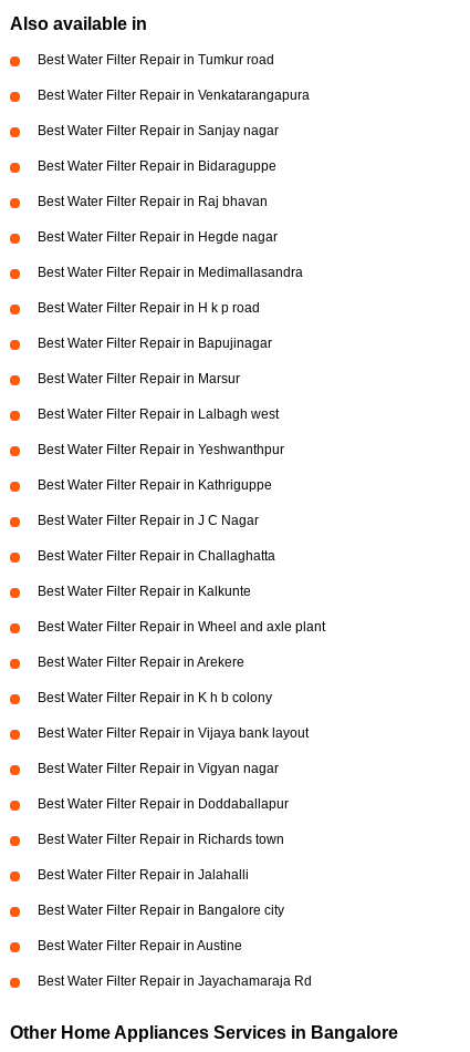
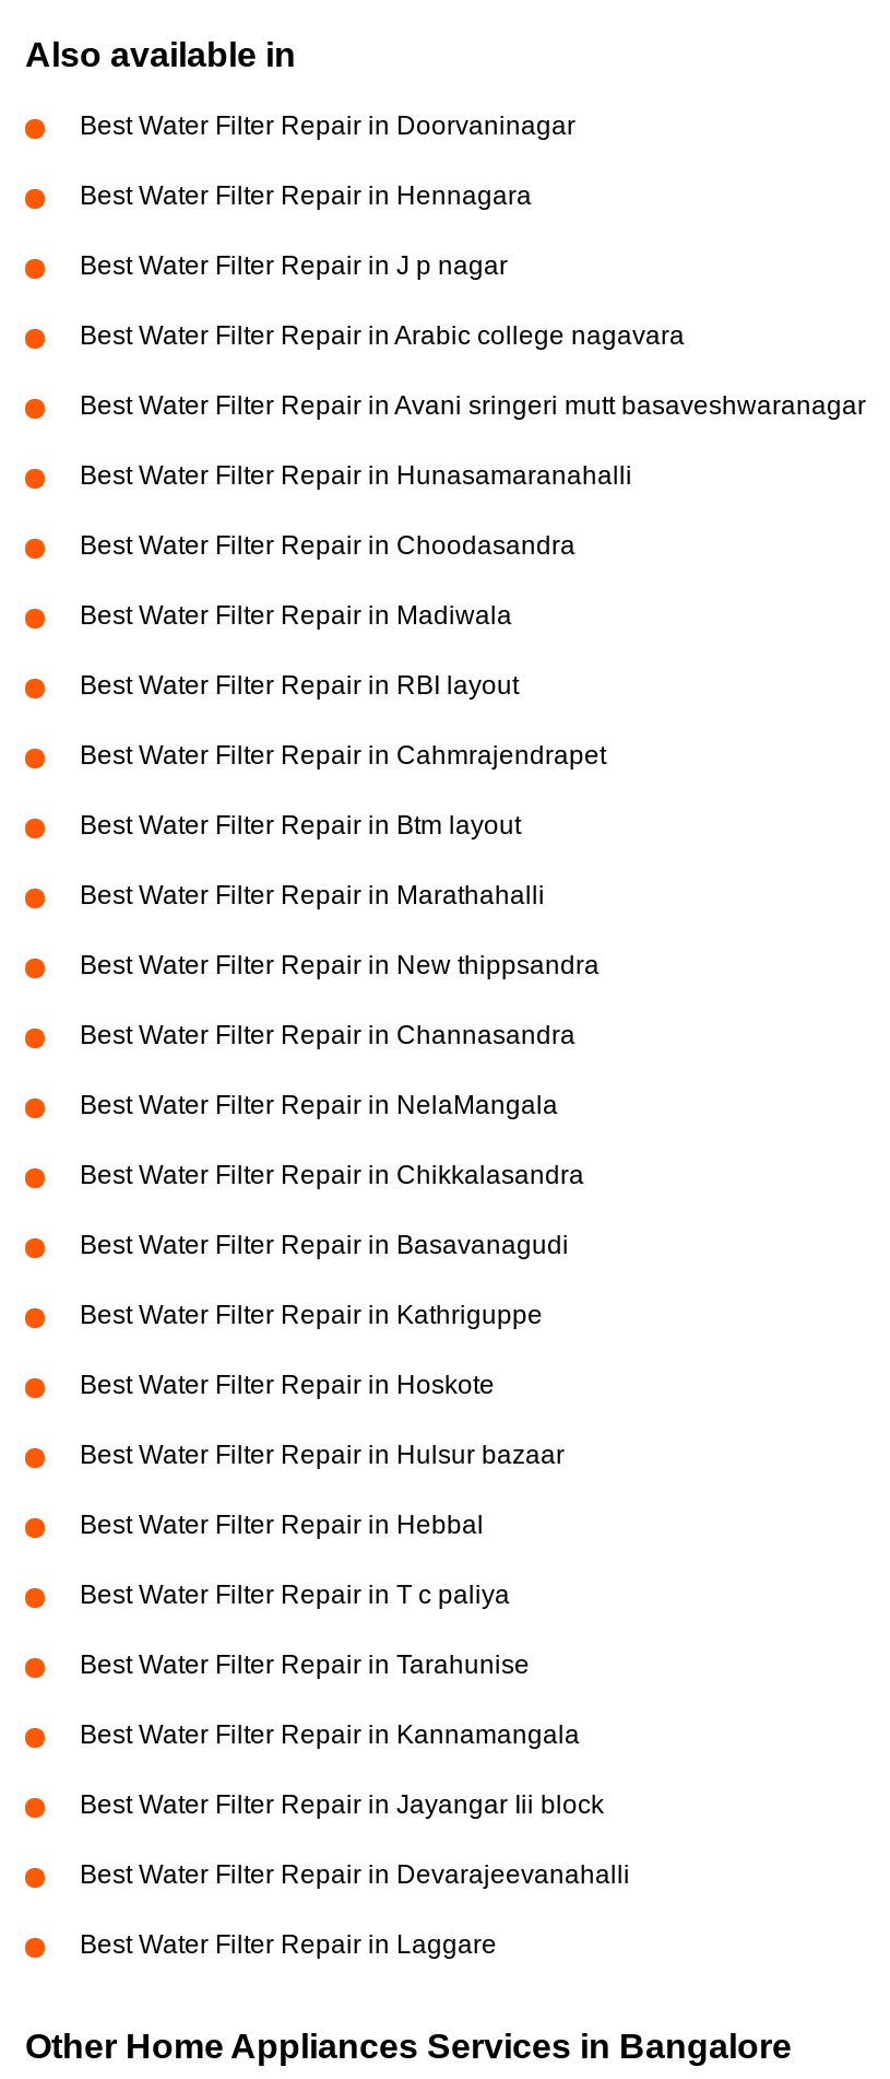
- Best Water Filter Repair in Tumkur road
- Best Water Filter Repair in Venkatarangapura
- Best Water Filter Repair in Sanjay nagar
- Best Water Filter Repair in Bidaraguppe
- Best Water Filter Repair in Raj bhavan
- Best Water Filter Repair in Hegde nagar
- Best Water Filter Repair in Medimallasandra
- Best Water Filter Repair in H k p road
- Best Water Filter Repair in Bapujinagar
- Best Water Filter Repair in Marsur
- Best Water Filter Repair in Lalbagh west
- Best Water Filter Repair in Yeshwanthpur
+ Best Water Filter Repair in Doorvaninagar
+ Best Water Filter Repair in Hennagara
+ Best Water Filter Repair in J p nagar
+ Best Water Filter Repair in Arabic college nagavara
+ Best Water Filter Repair in Avani sringeri mutt basaveshwaranagar
+ Best Water Filter Repair in Hunasamaranahalli
+ Best Water Filter Repair in Choodasandra
+ Best Water Filter Repair in Madiwala
+ Best Water Filter Repair in RBI layout
+ Best Water Filter Repair in Cahmrajendrapet
+ Best Water Filter Repair in Btm layout
+ Best Water Filter Repair in Marathahalli
+ Best Water Filter Repair in New thippsandra
+ Best Water Filter Repair in Channasandra
+ Best Water Filter Repair in NelaMangala
+ Best Water Filter Repair in Chikkalasandra
+ Best Water Filter Repair in Basavanagudi

moved down: Best Water Filter Repair in Kathriguppe

- Best Water Filter Repair in J C Nagar
- Best Water Filter Repair in Challaghatta
- Best Water Filter Repair in Kalkunte
- Best Water Filter Repair in Wheel and axle plant
- Best Water Filter Repair in Arekere
- Best Water Filter Repair in K h b colony
- Best Water Filter Repair in Vijaya bank layout
- Best Water Filter Repair in Vigyan nagar
- Best Water Filter Repair in Doddaballapur
- Best Water Filter Repair in Richards town
- Best Water Filter Repair in Jalahalli
- Best Water Filter Repair in Bangalore city
- Best Water Filter Repair in Austine
- Best Water Filter Repair in Jayachamaraja Rd
+ Best Water Filter Repair in Hoskote
+ Best Water Filter Repair in Hulsur bazaar
+ Best Water Filter Repair in Hebbal
+ Best Water Filter Repair in T c paliya
+ Best Water Filter Repair in Tarahunise
+ Best Water Filter Repair in Kannamangala
+ Best Water Filter Repair in Jayangar Iii block
+ Best Water Filter Repair in Devarajeevanahalli
+ Best Water Filter Repair in Laggare
